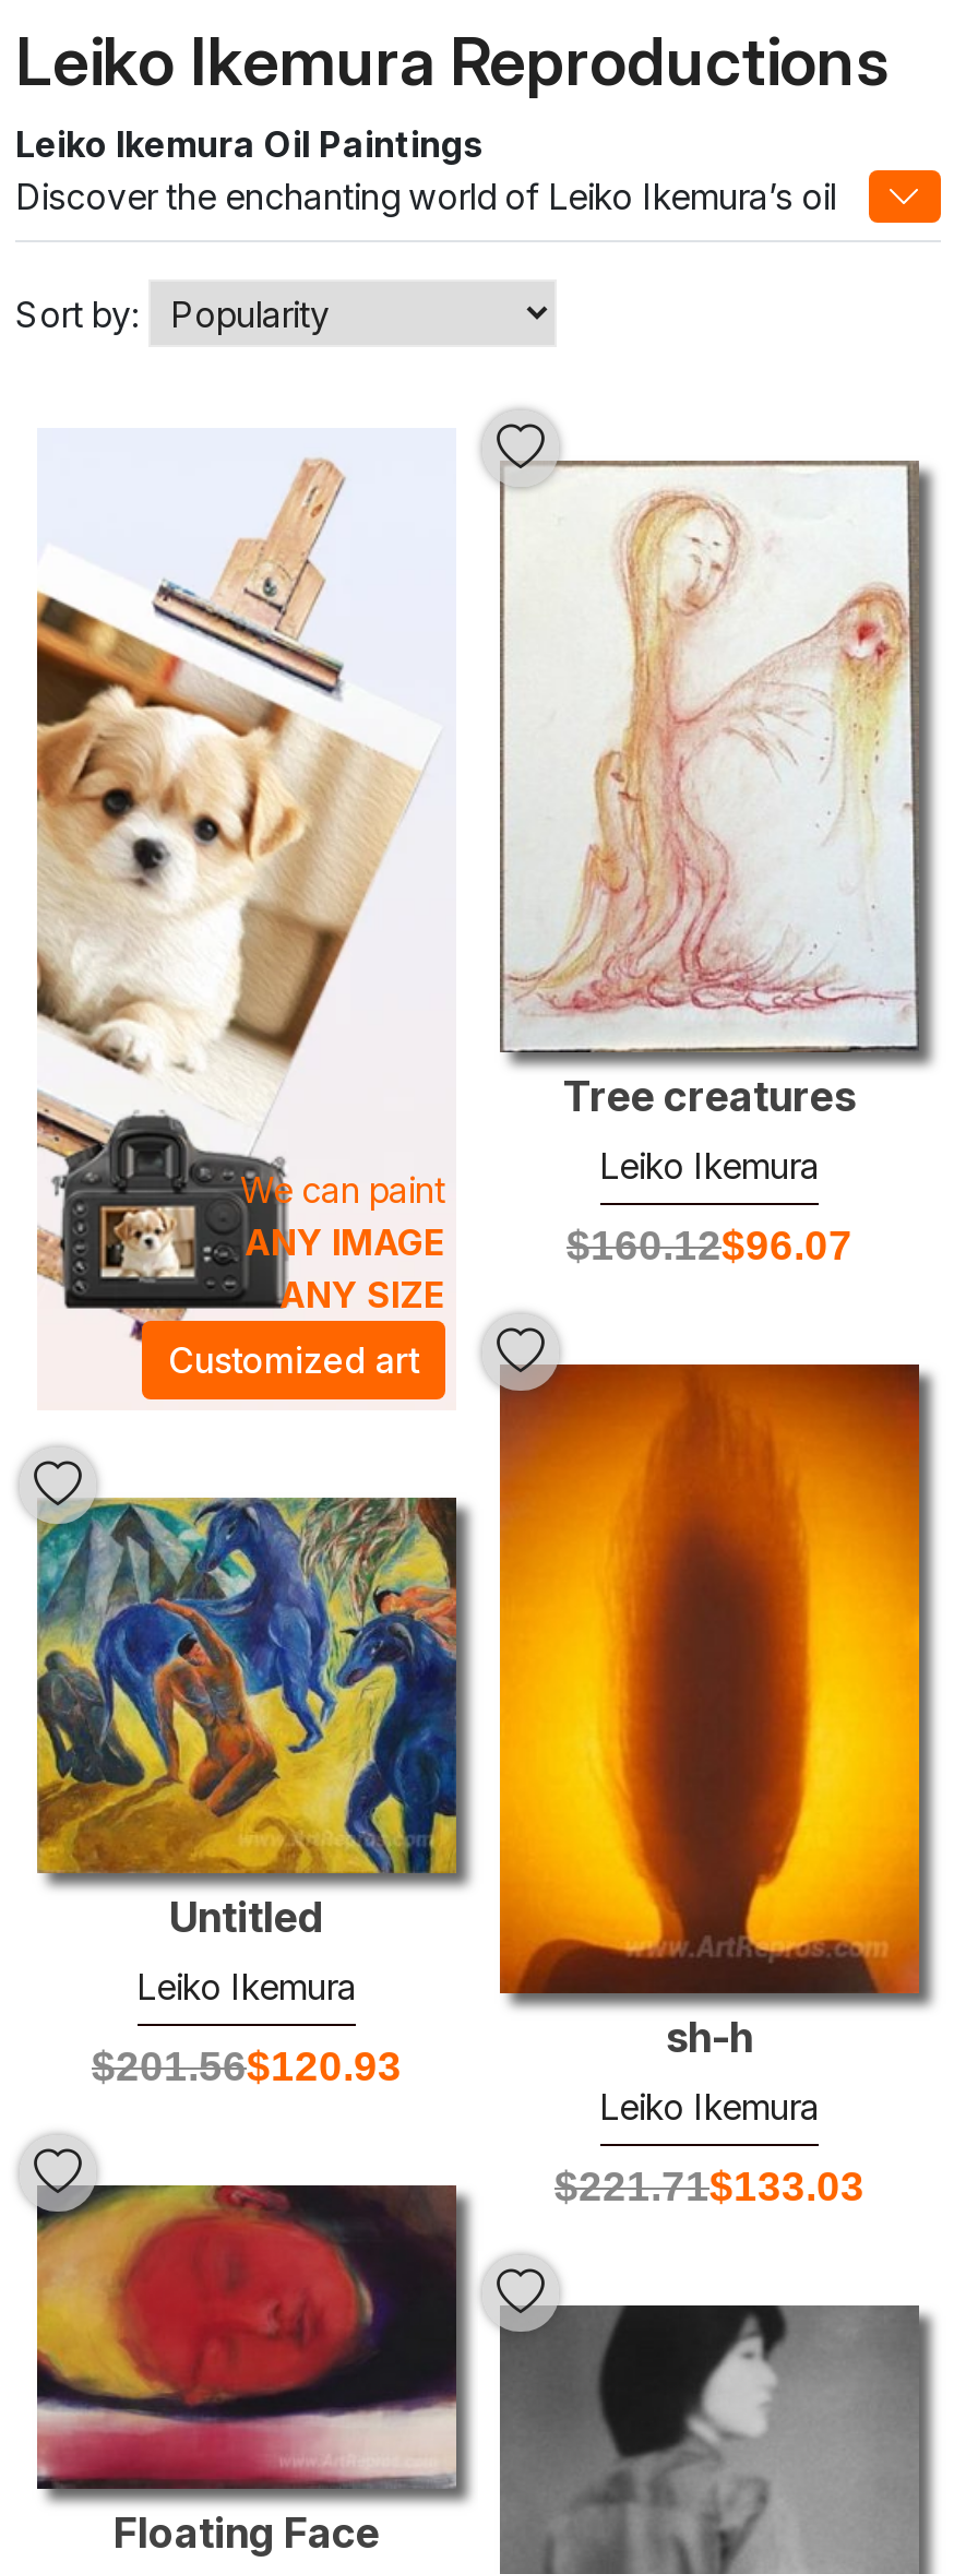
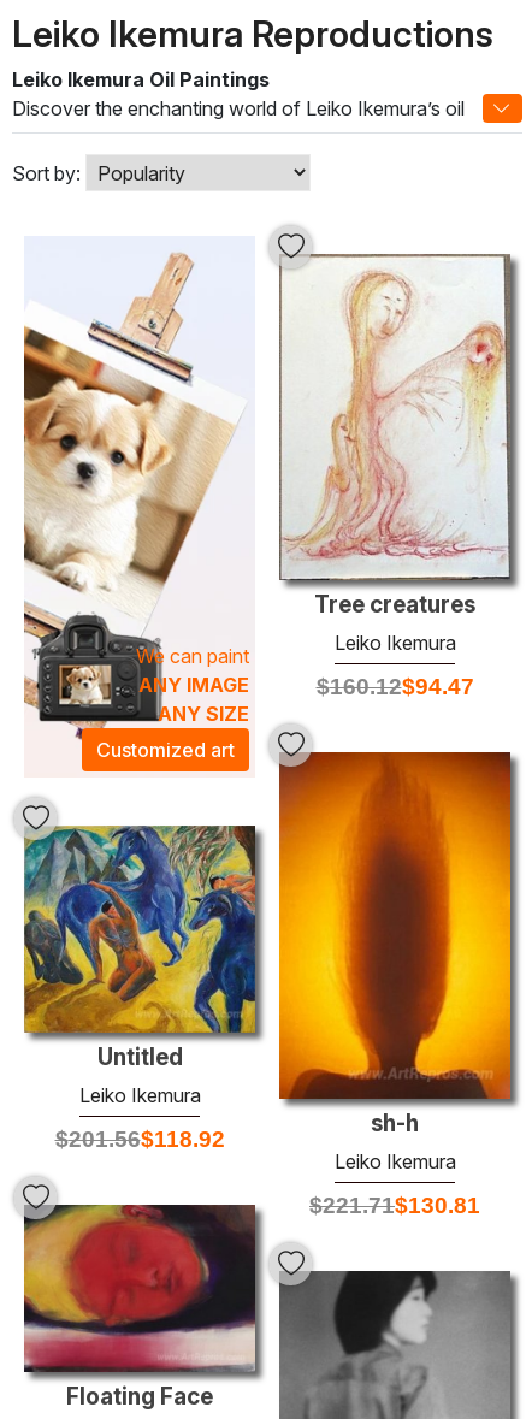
- $160.12$96.07
+ $160.12$94.47

- $201.56$120.93
+ $201.56$118.92

- $221.71$133.03
+ $221.71$130.81
